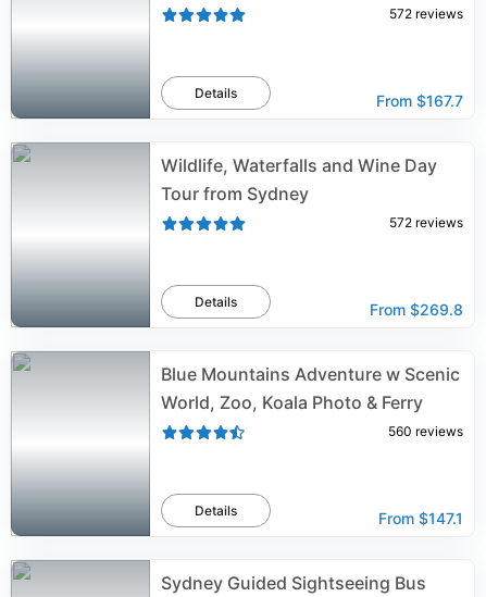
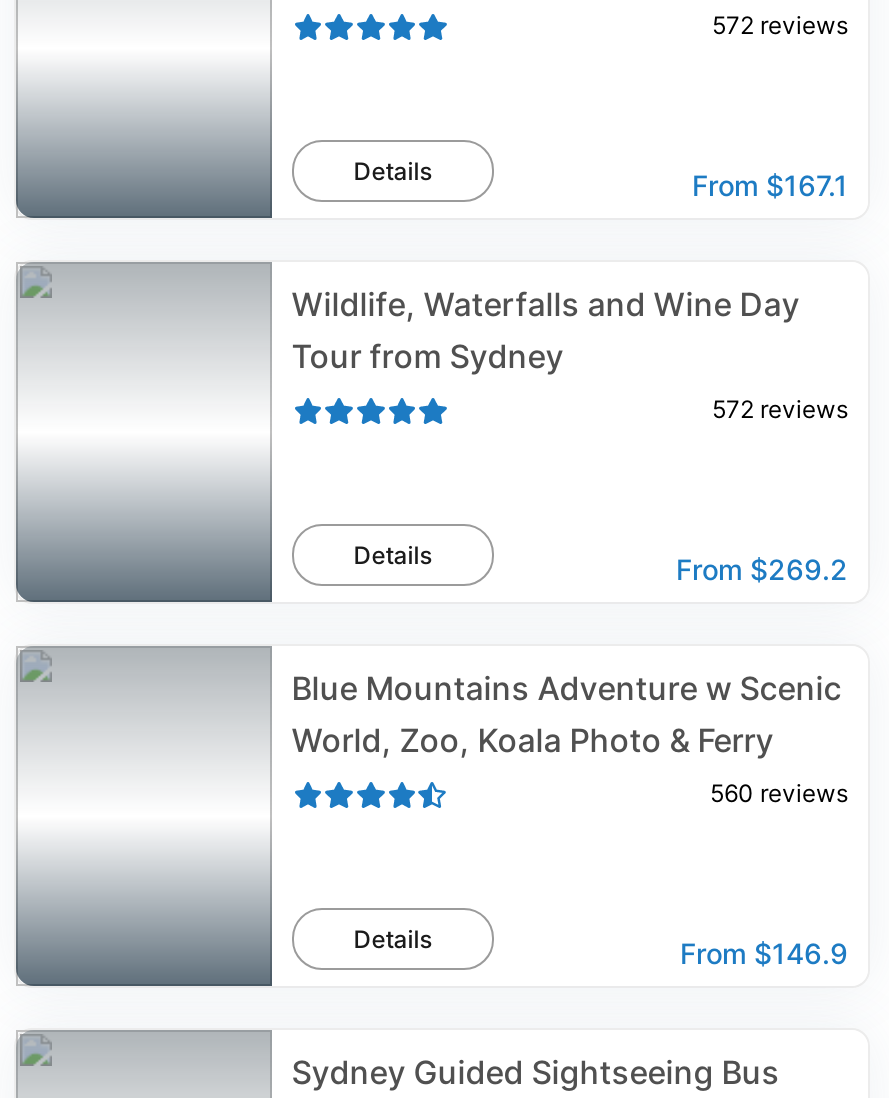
- From $167.7
+ From $167.1

- From $269.8
+ From $269.2

- From $147.1
+ From $146.9
